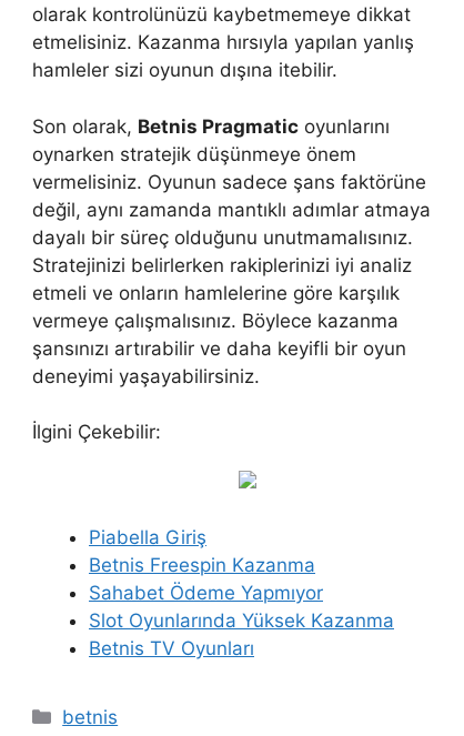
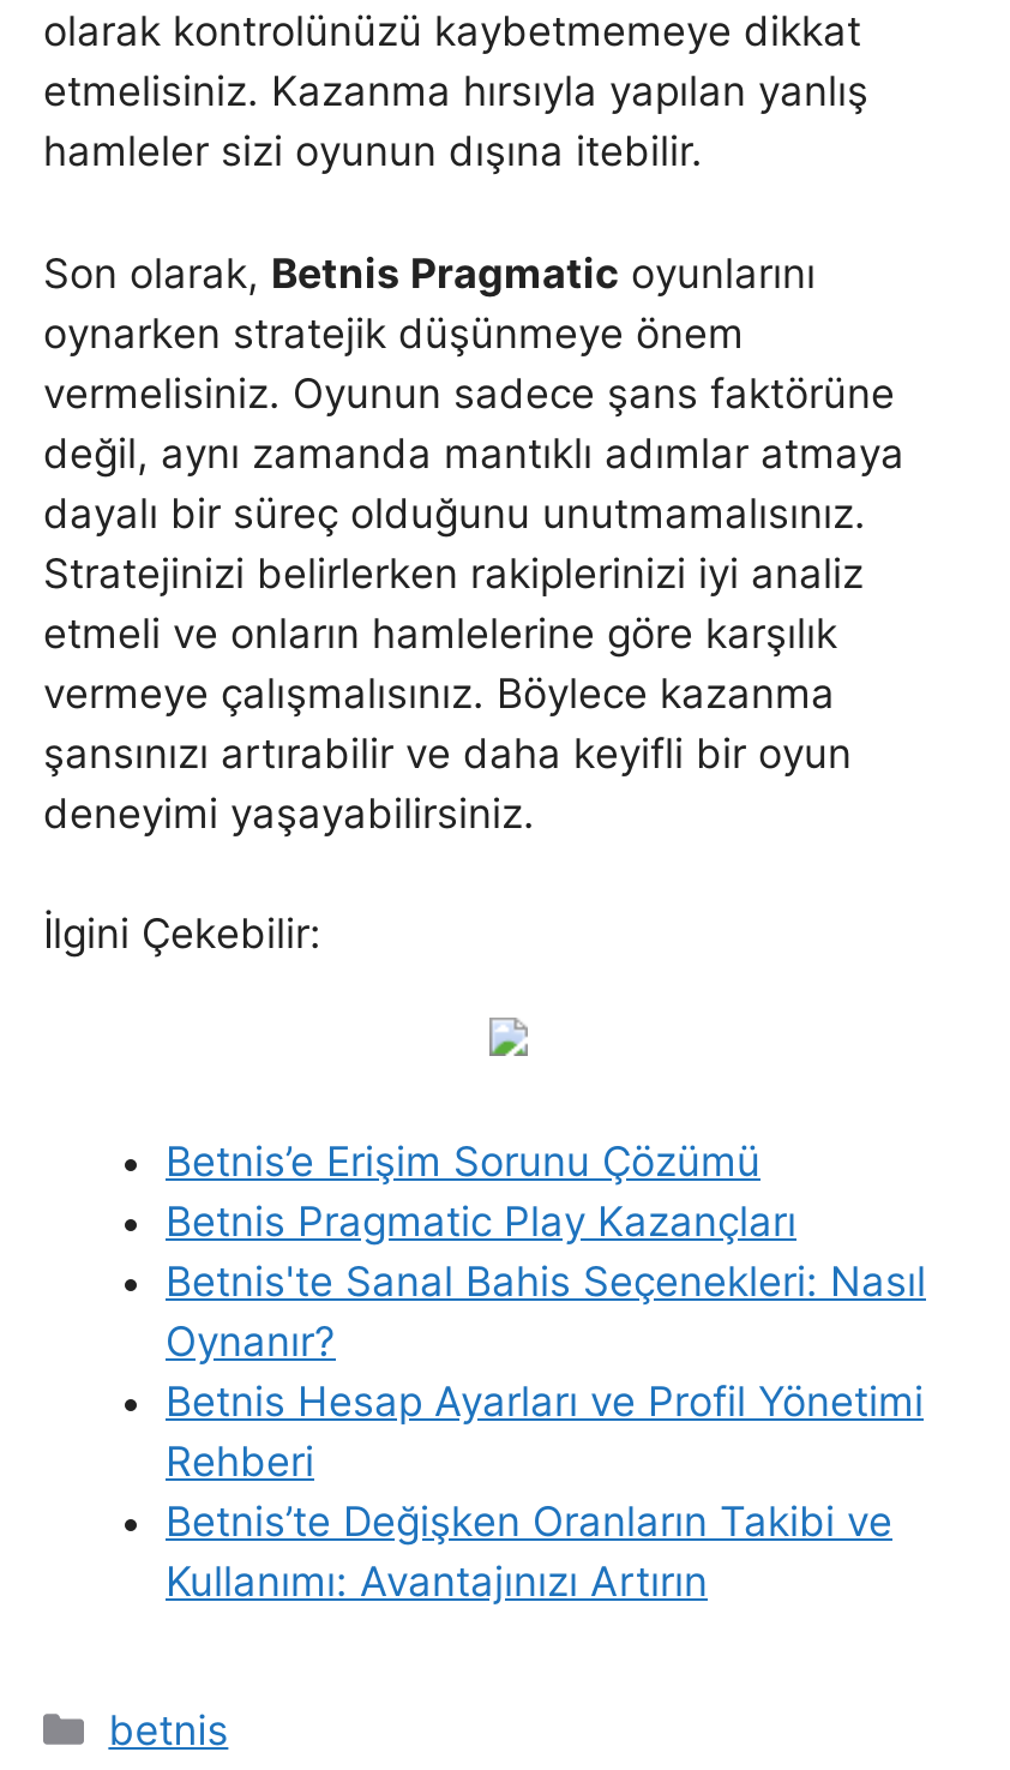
- Piabella Giriş
- Betnis Freespin Kazanma
- Sahabet Ödeme Yapmıyor
- Slot Oyunlarında Yüksek Kazanma
- Betnis TV Oyunları
+ Betnis’e Erişim Sorunu Çözümü
+ Betnis Pragmatic Play Kazançları
+ Betnis'te Sanal Bahis Seçenekleri: Nasıl
+ Oynanır?
+ Betnis Hesap Ayarları ve Profil Yönetimi
+ Rehberi
+ Betnis’te Değişken Oranların Takibi ve
+ Kullanımı: Avantajınızı Artırın
